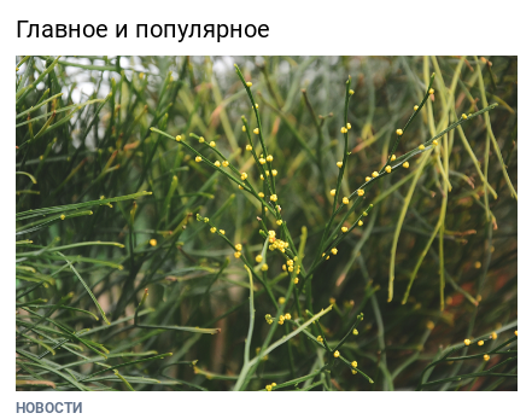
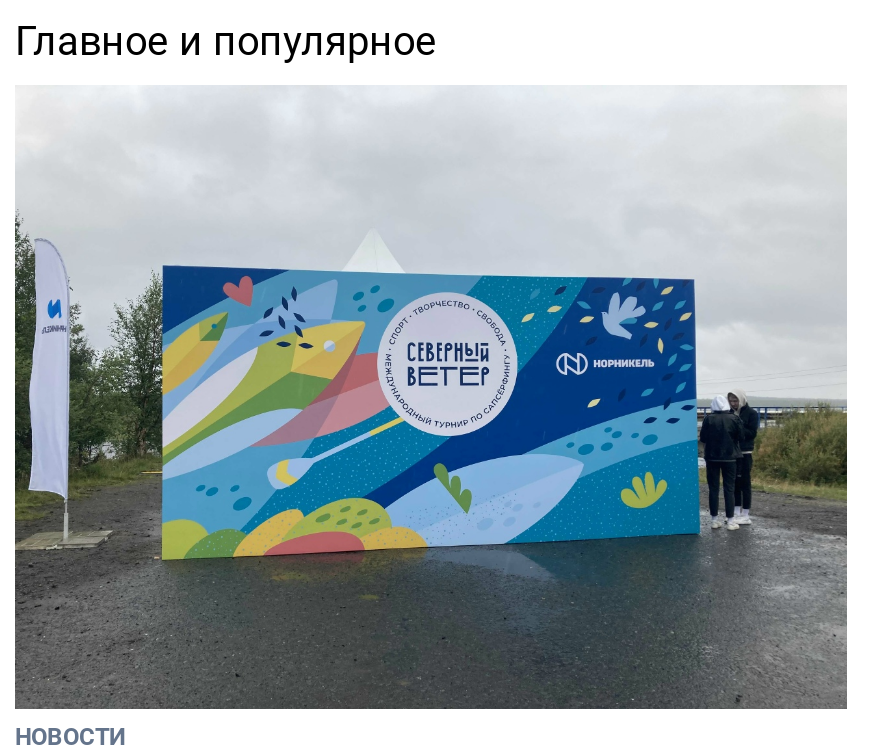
- [image]
+ [image]
